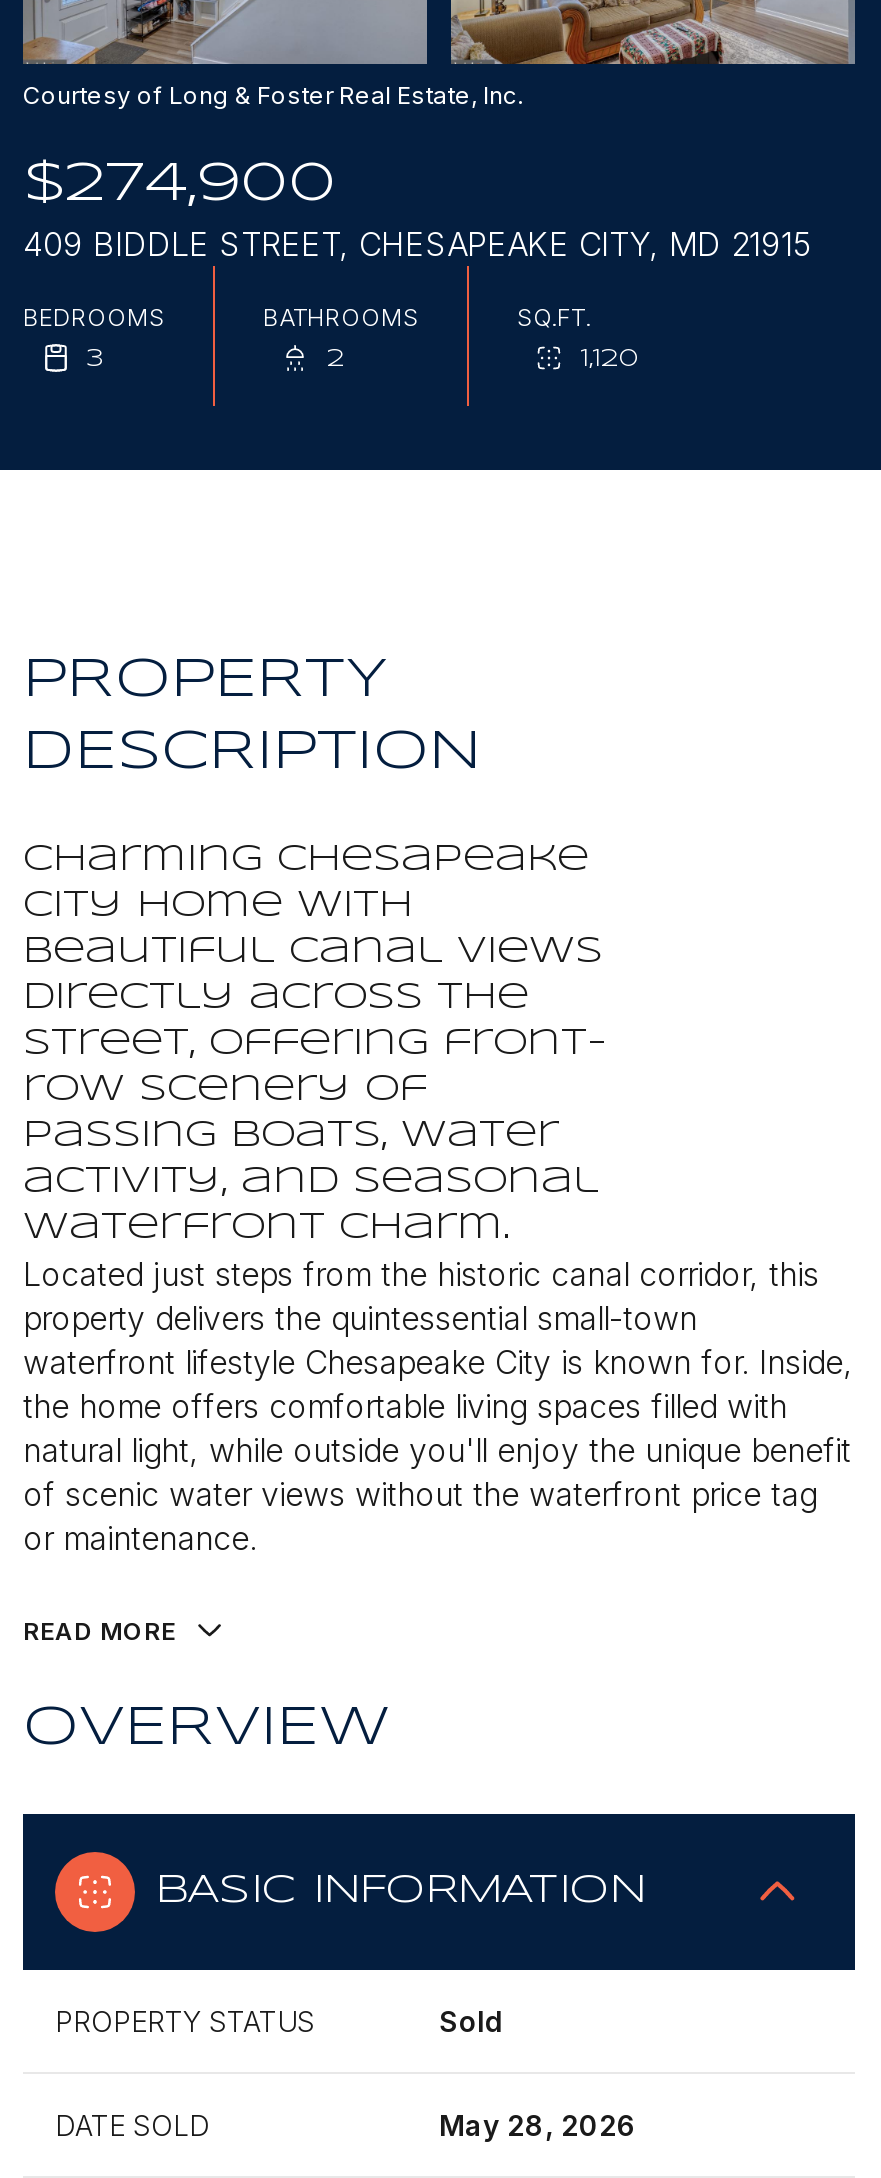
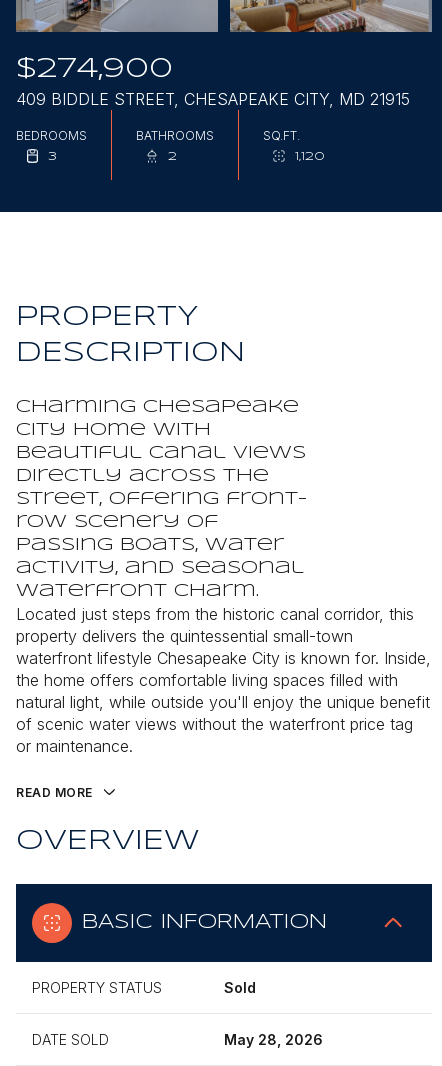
- Courtesy of Long & Foster Real Estate, Inc.
